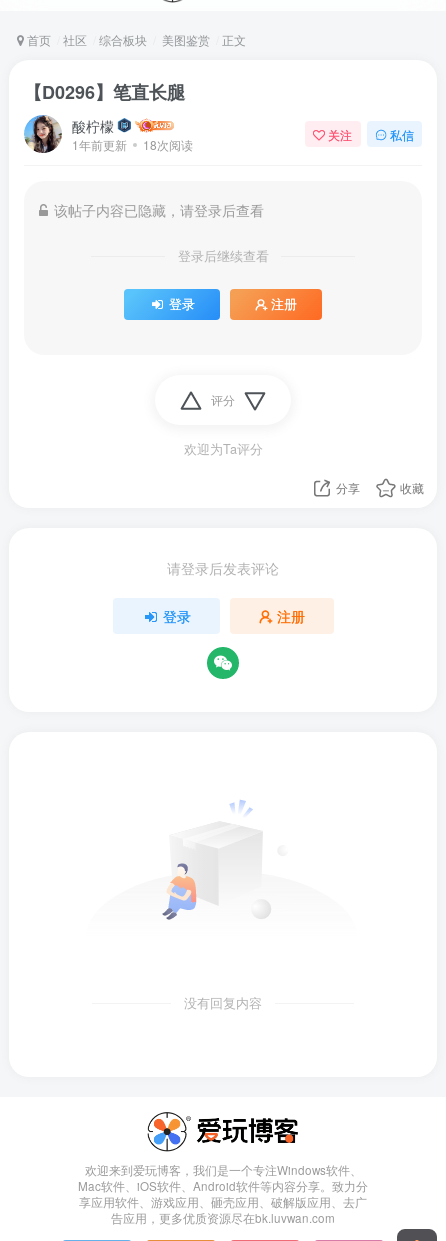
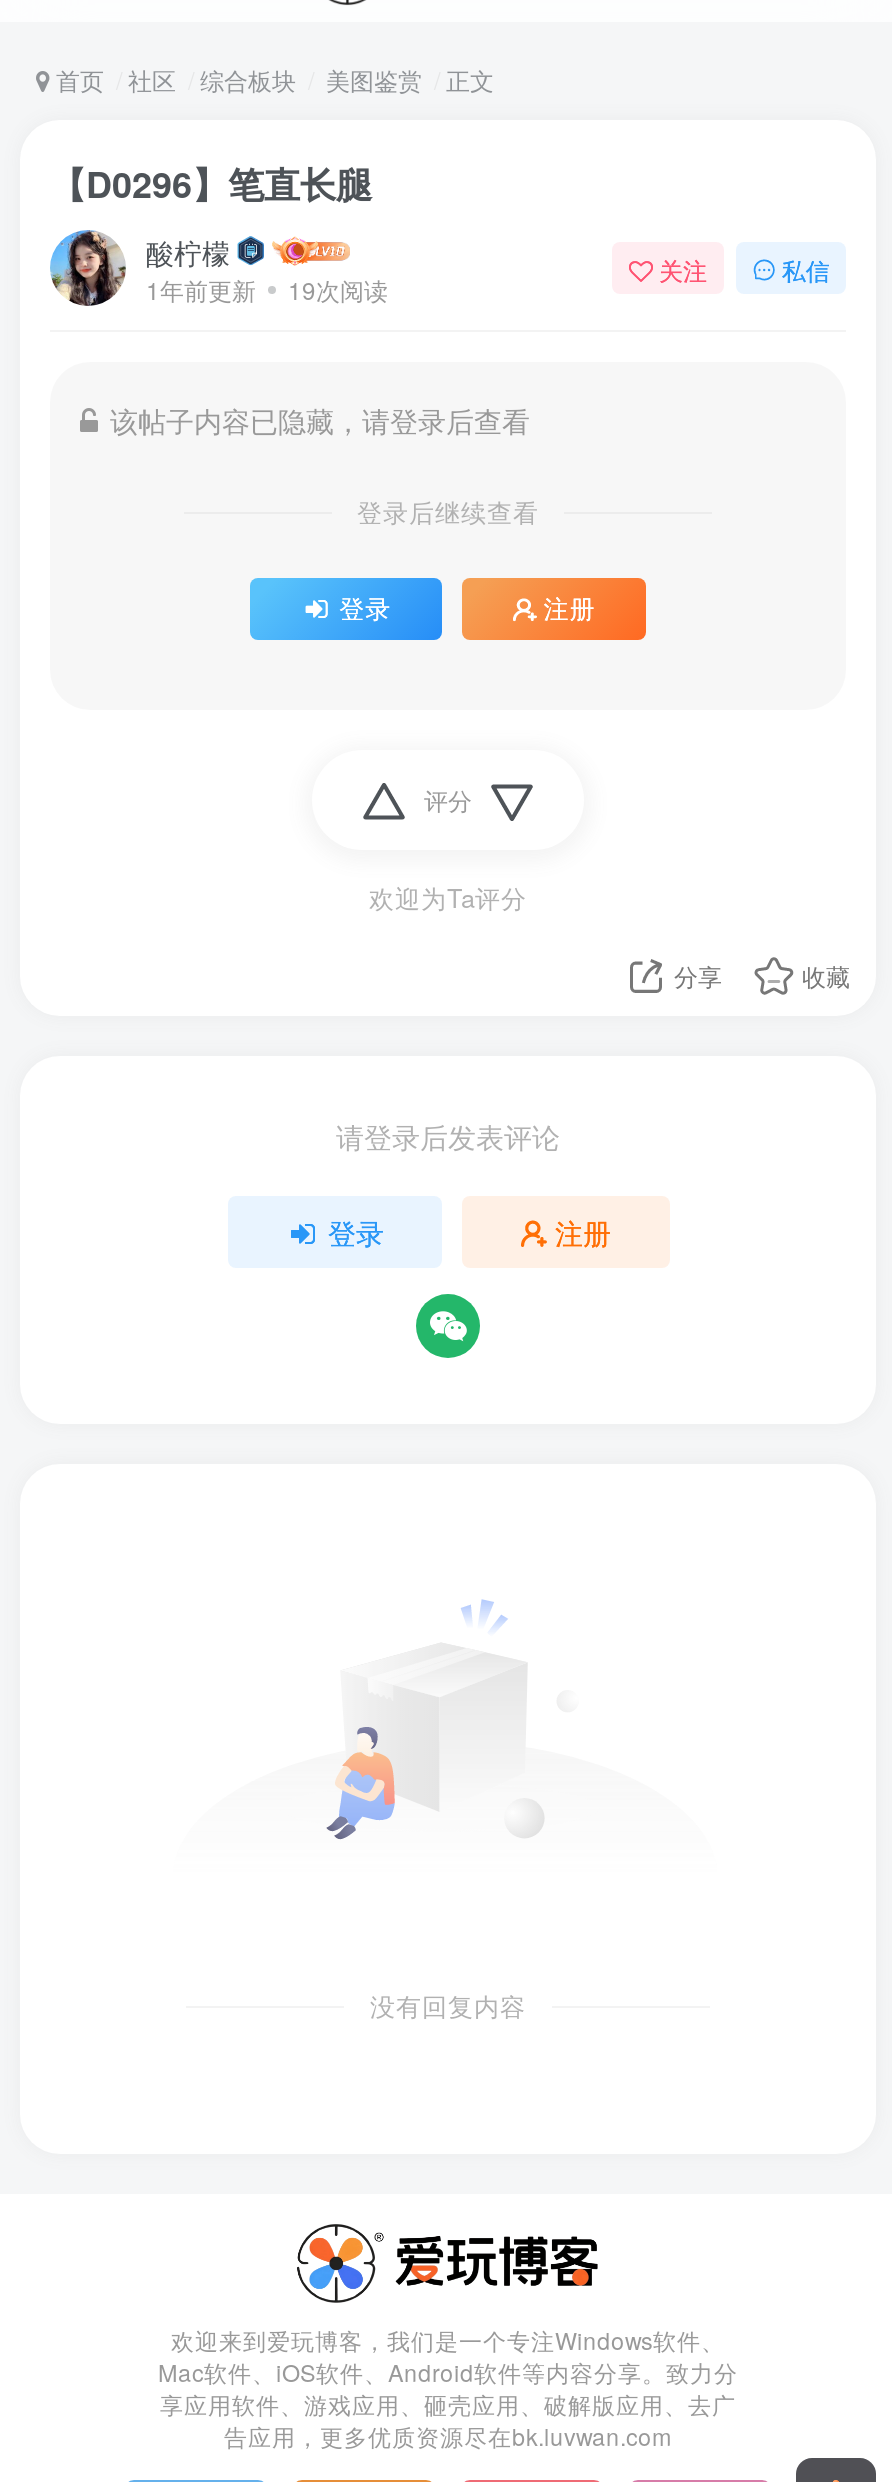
- 1年前更新 18次阅读
+ 1年前更新 19次阅读
